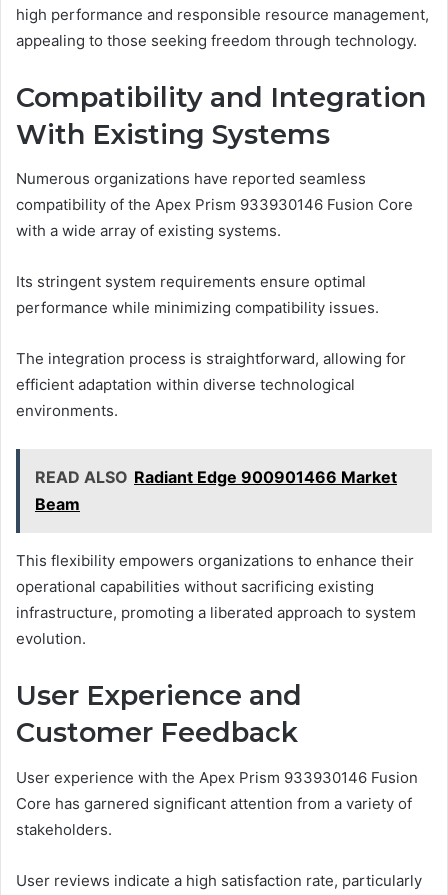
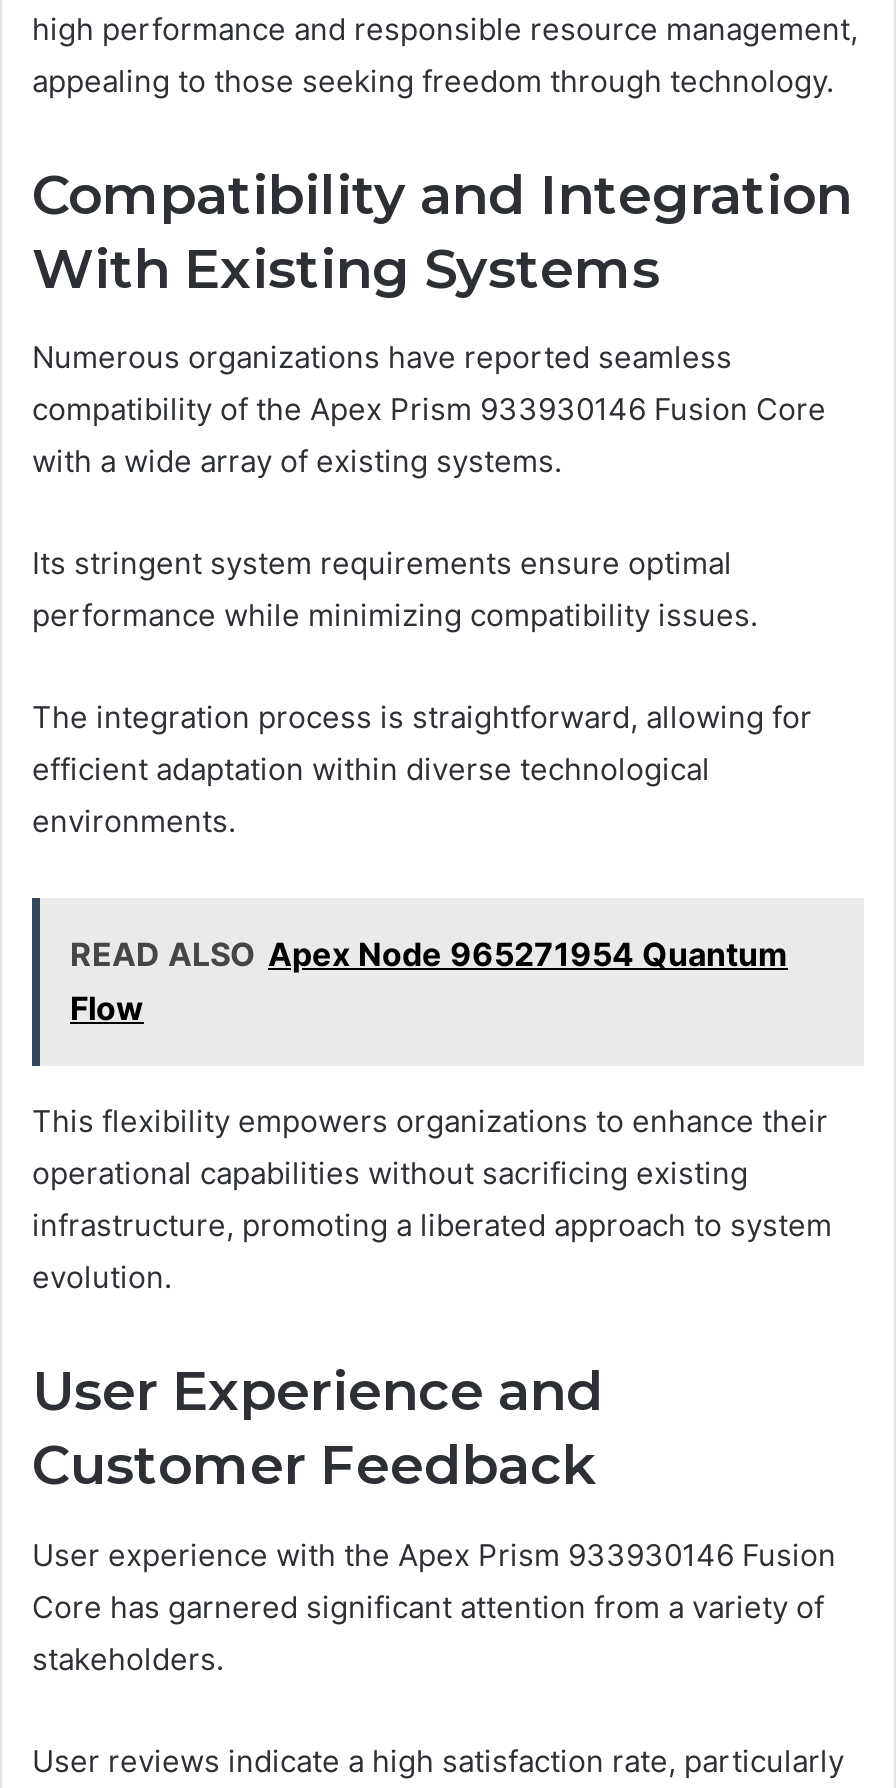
- READ ALSO Radiant Edge 900901466 Market
- Beam
+ READ ALSO Apex Node 965271954 Quantum
+ Flow
